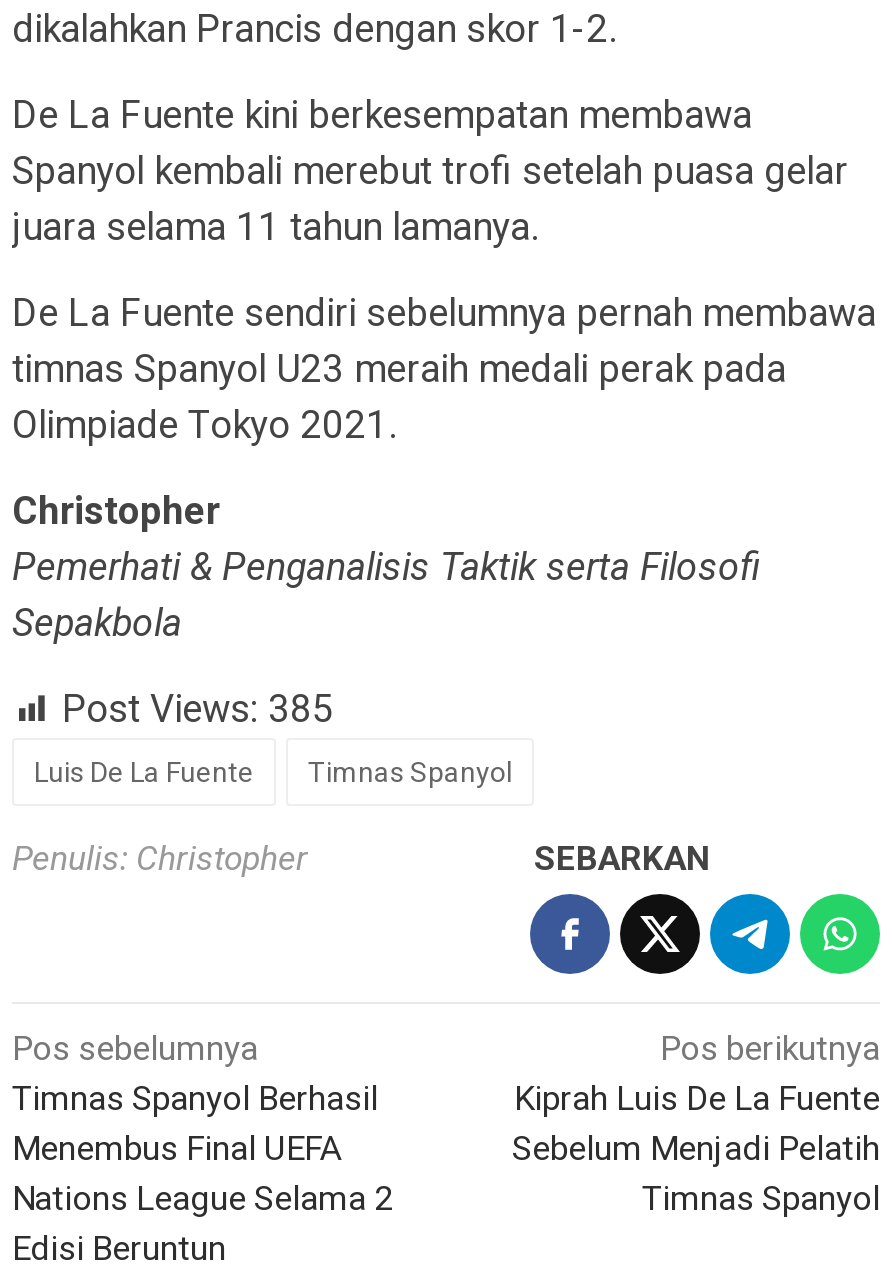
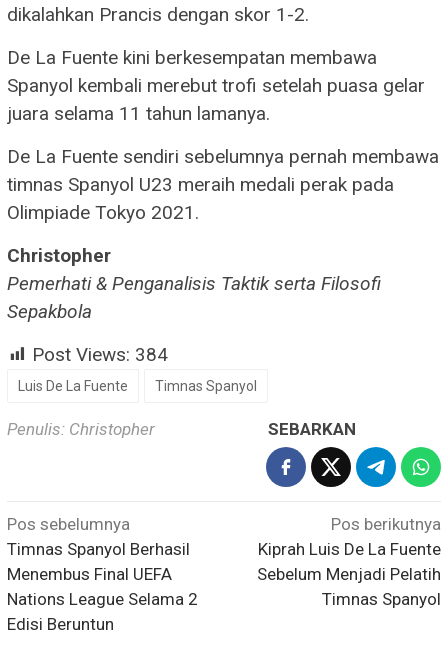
- Post Views: 385
+ Post Views: 384
